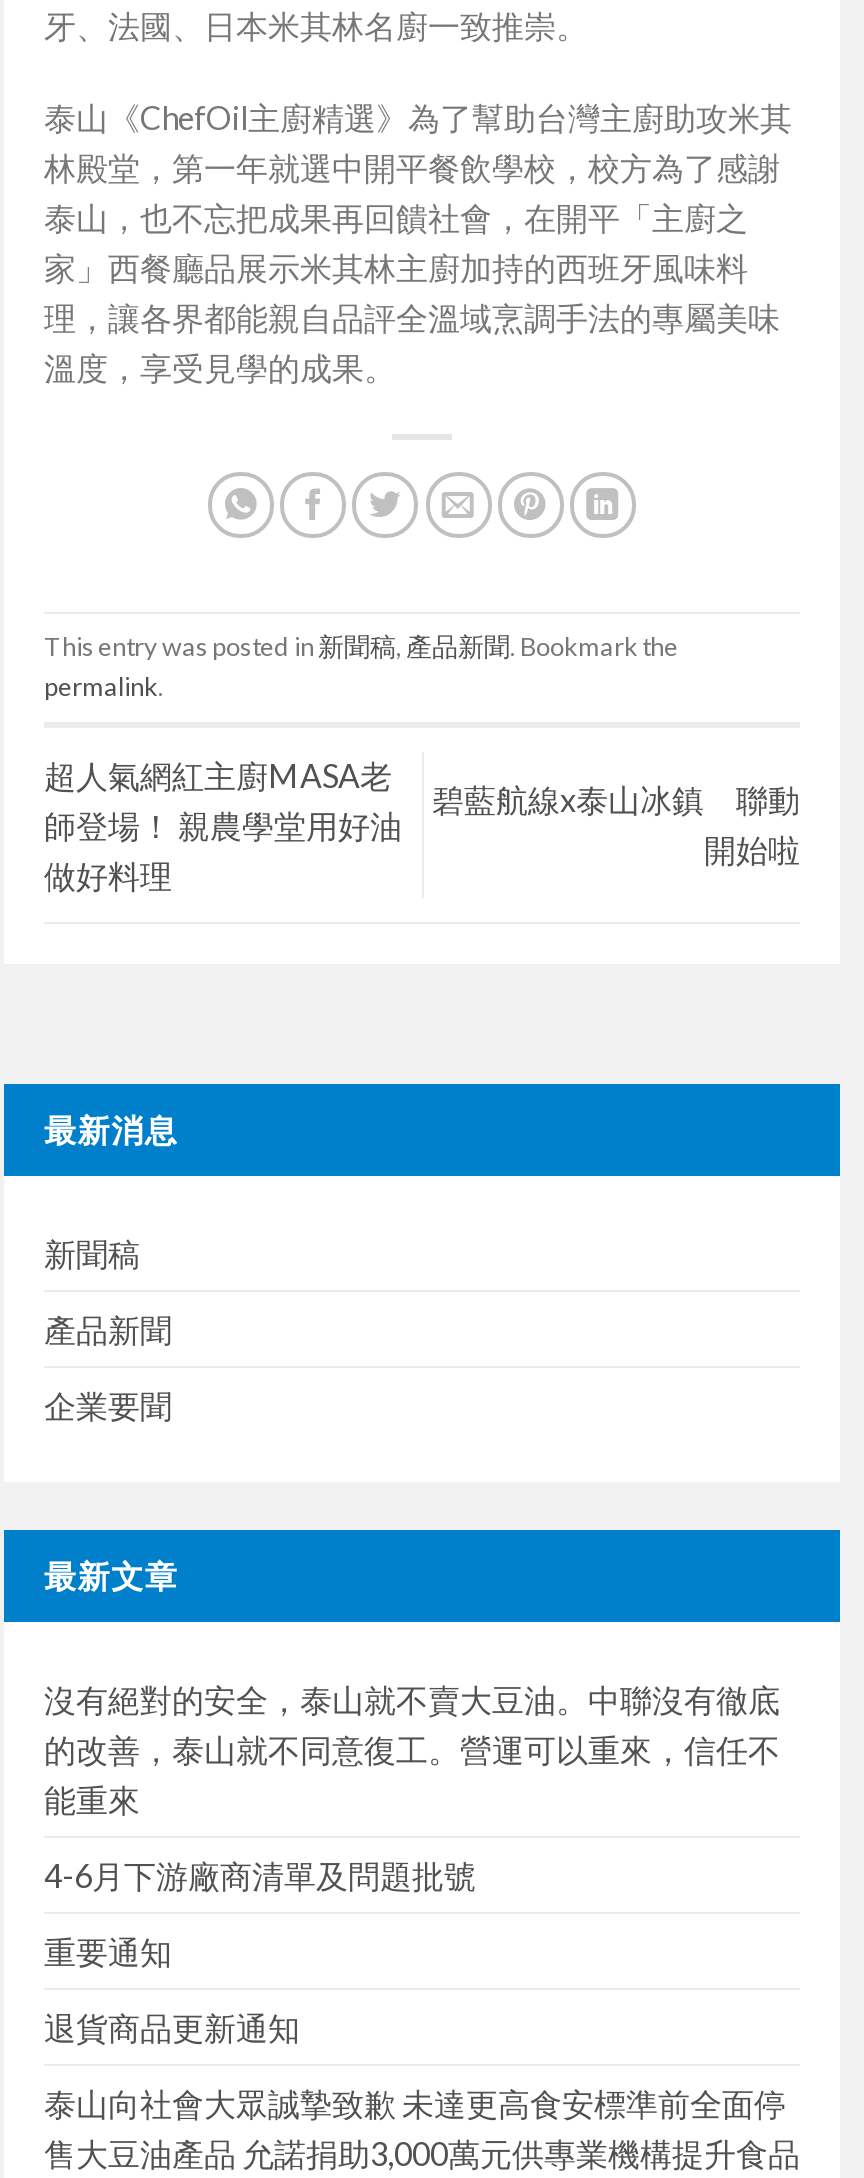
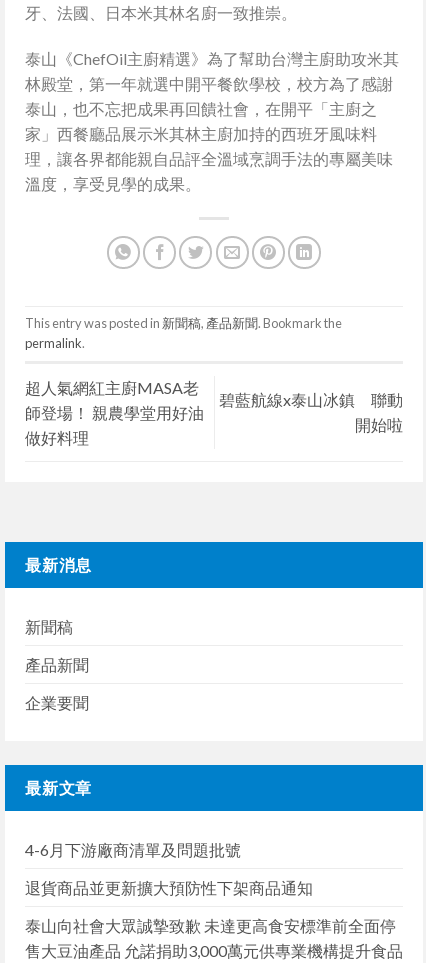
- 沒有絕對的安全，泰山就不賣大豆油。中聯沒有徹底
- 的改善，泰山就不同意復工。營運可以重來，信任不
- 能重來

- 重要通知
- 退貨商品更新通知
+ 退貨商品並更新擴大預防性下架商品通知
